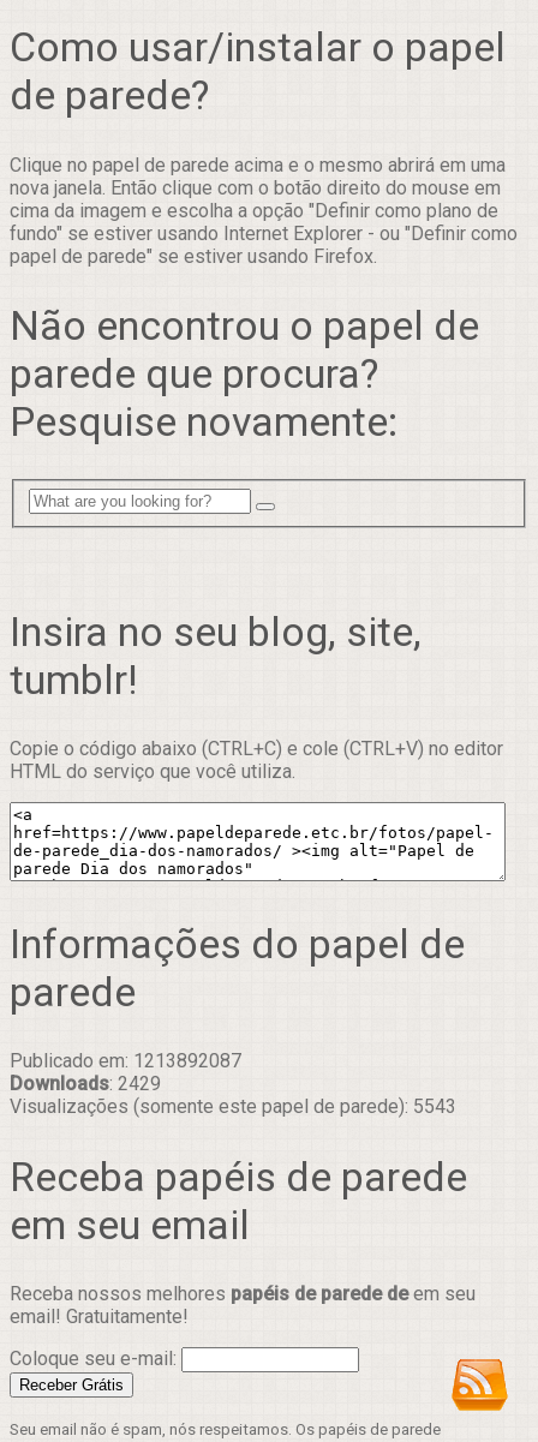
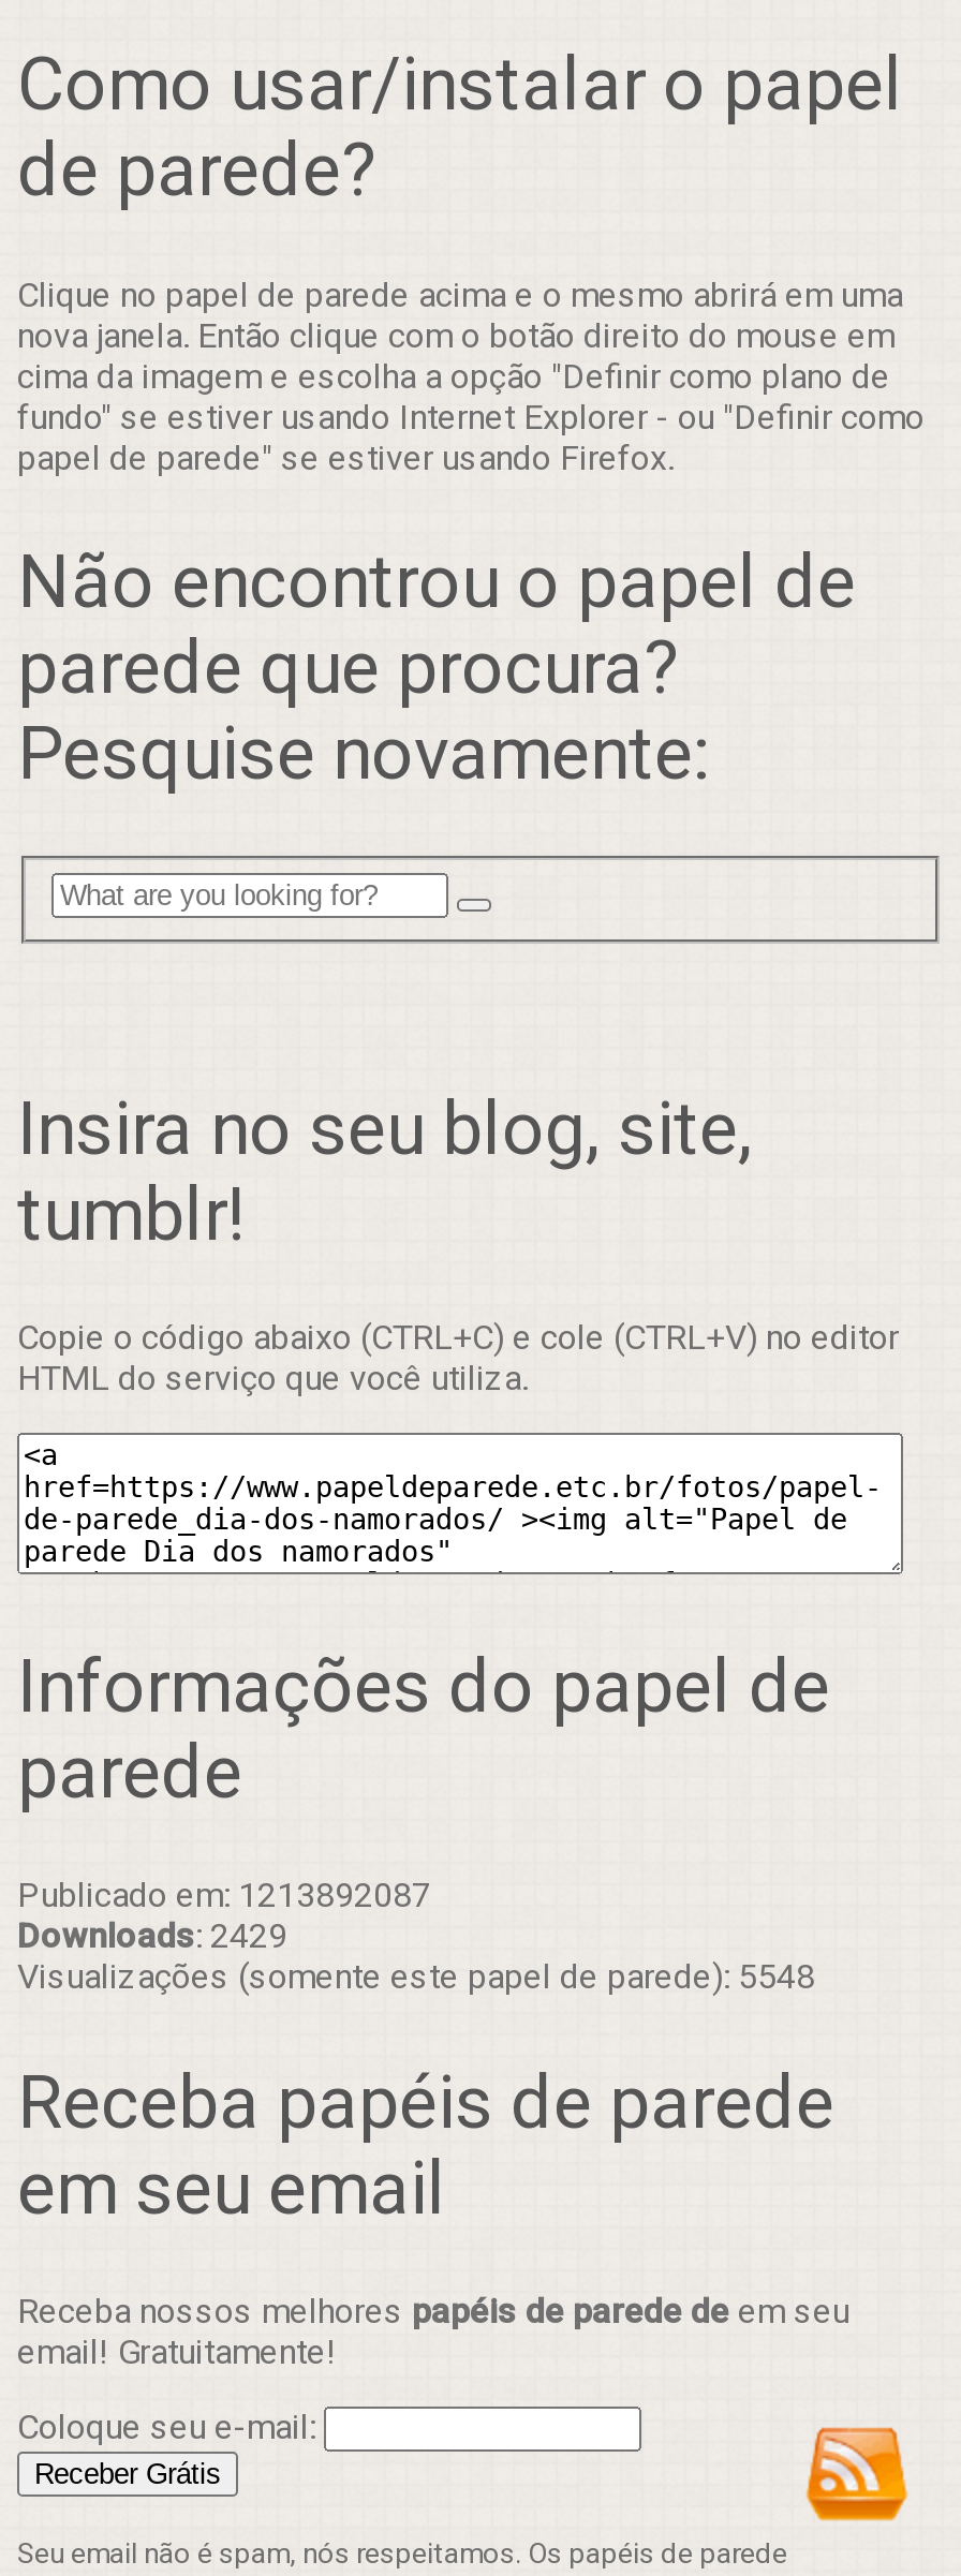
- Visualizações (somente este papel de parede): 5543
+ Visualizações (somente este papel de parede): 5548
